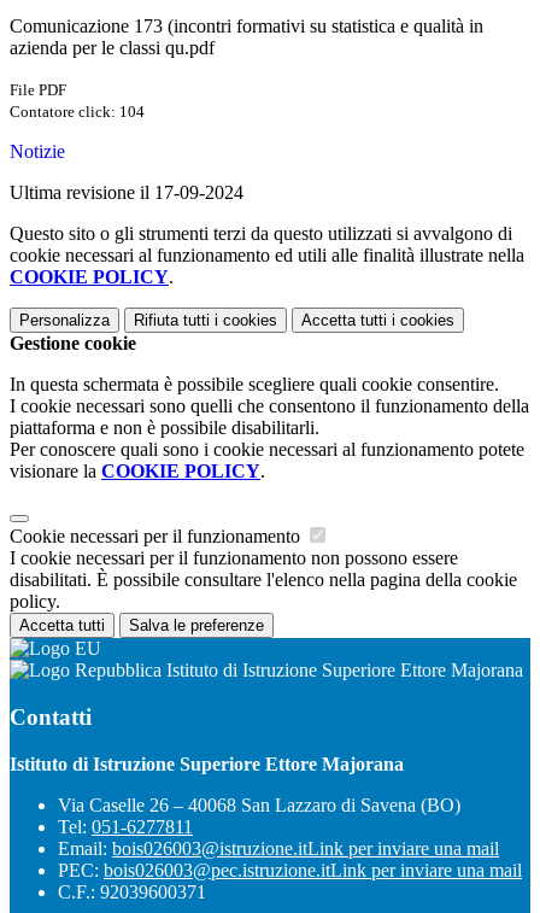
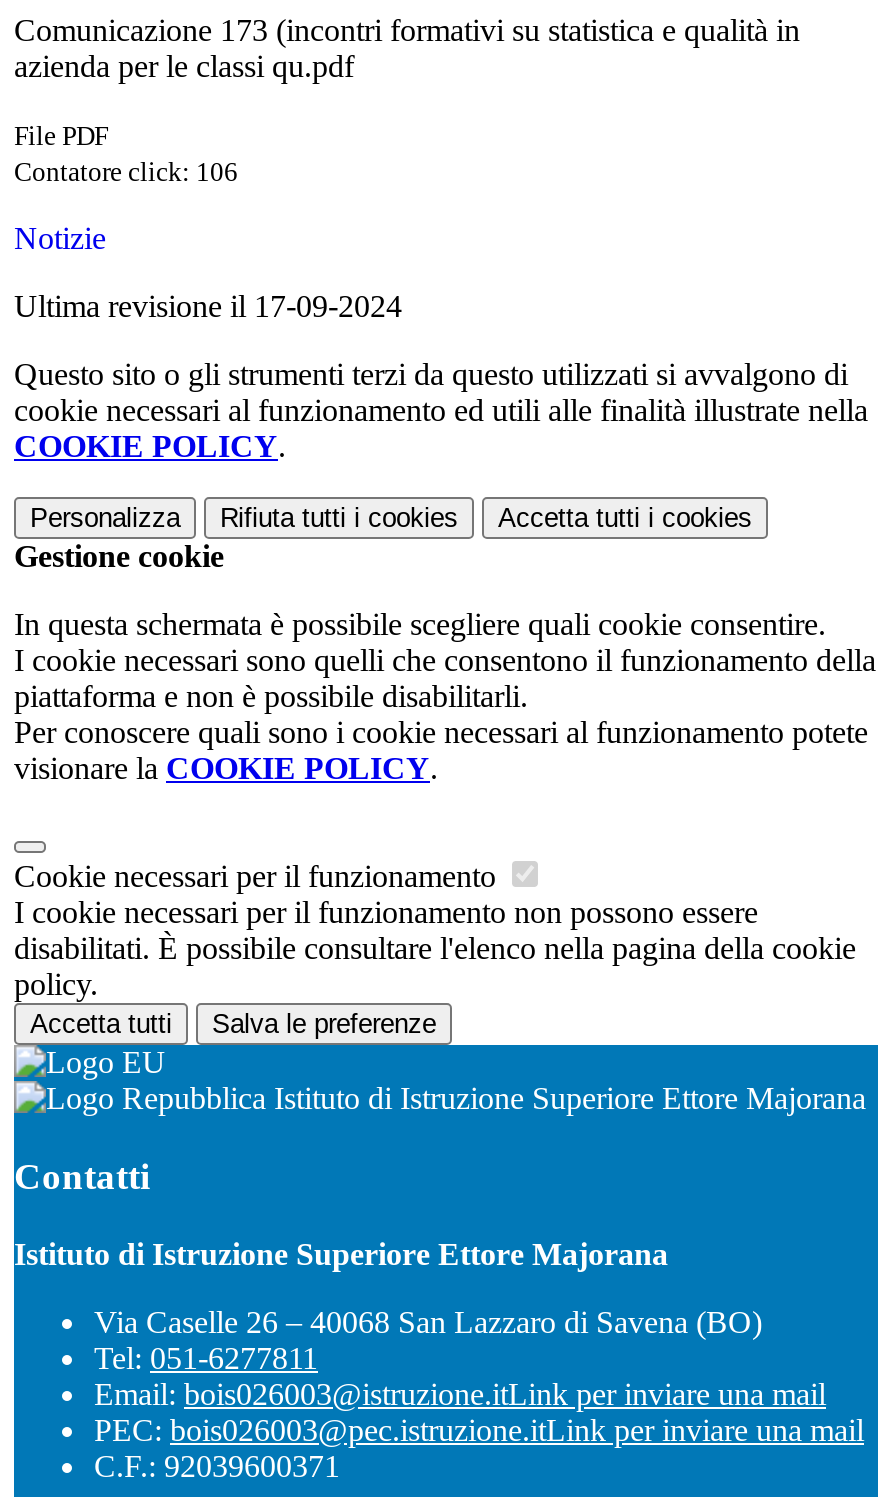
- Contatore click: 104
+ Contatore click: 106
